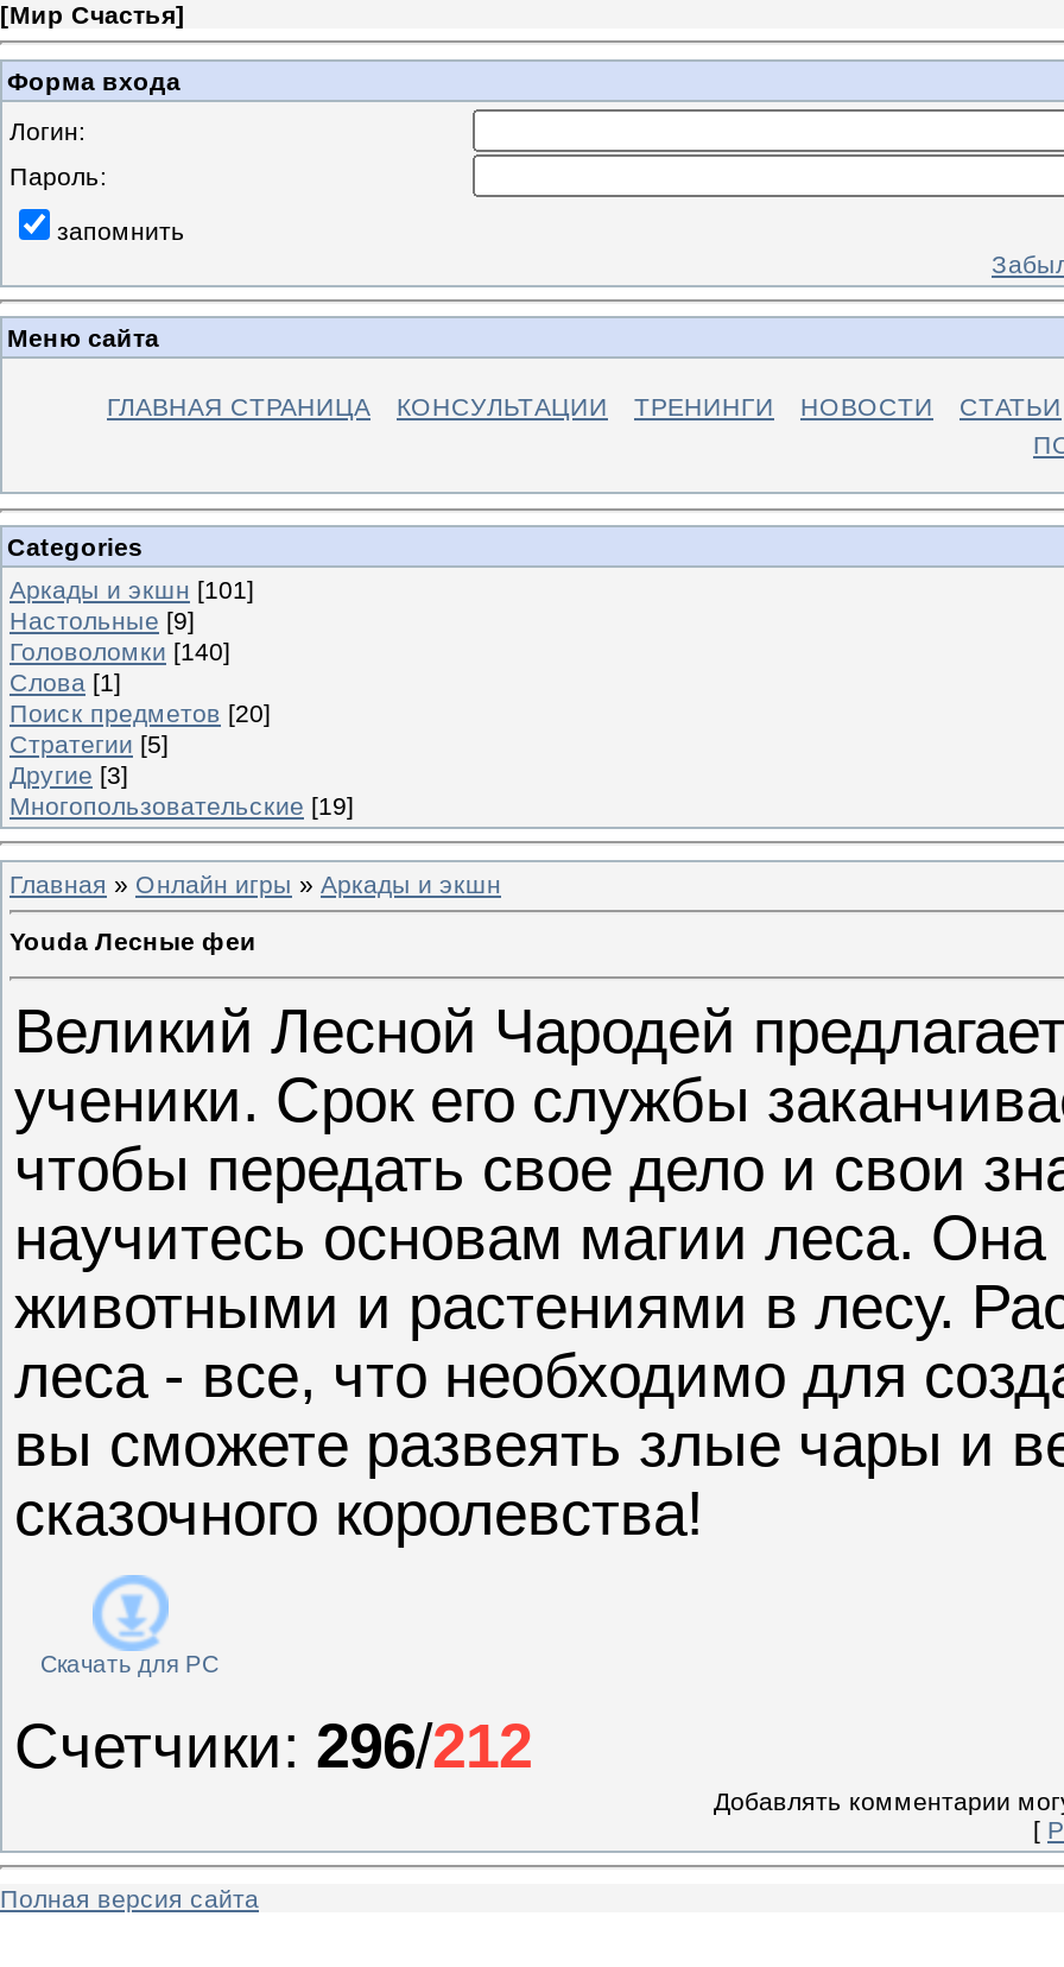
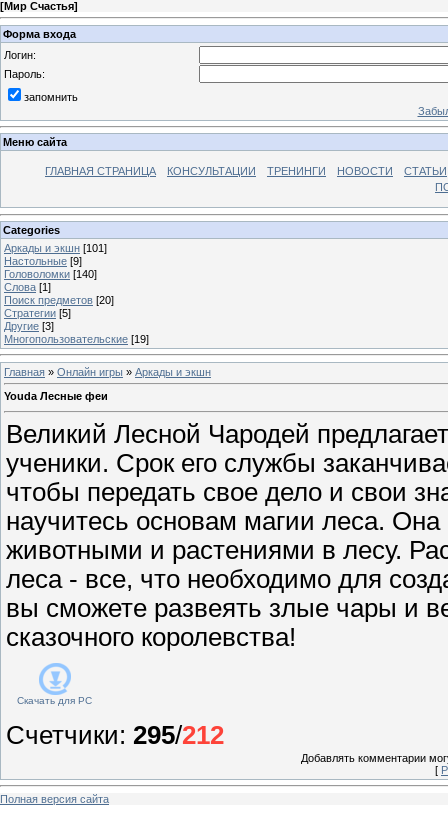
- Счетчики: 296/212
+ Счетчики: 295/212
